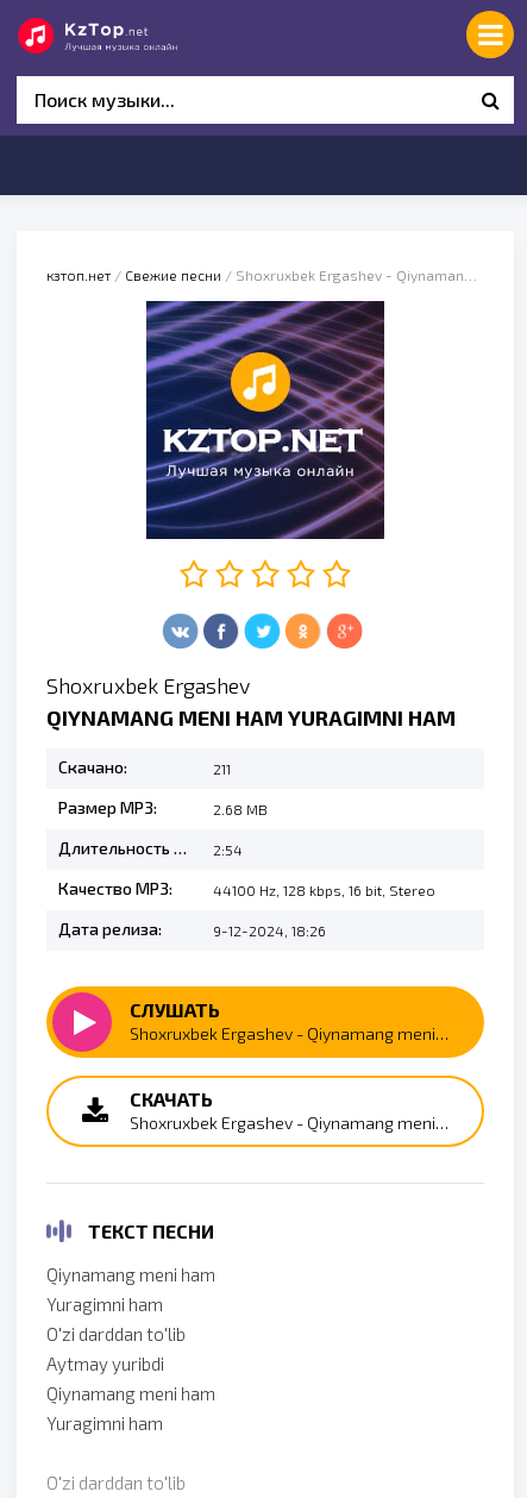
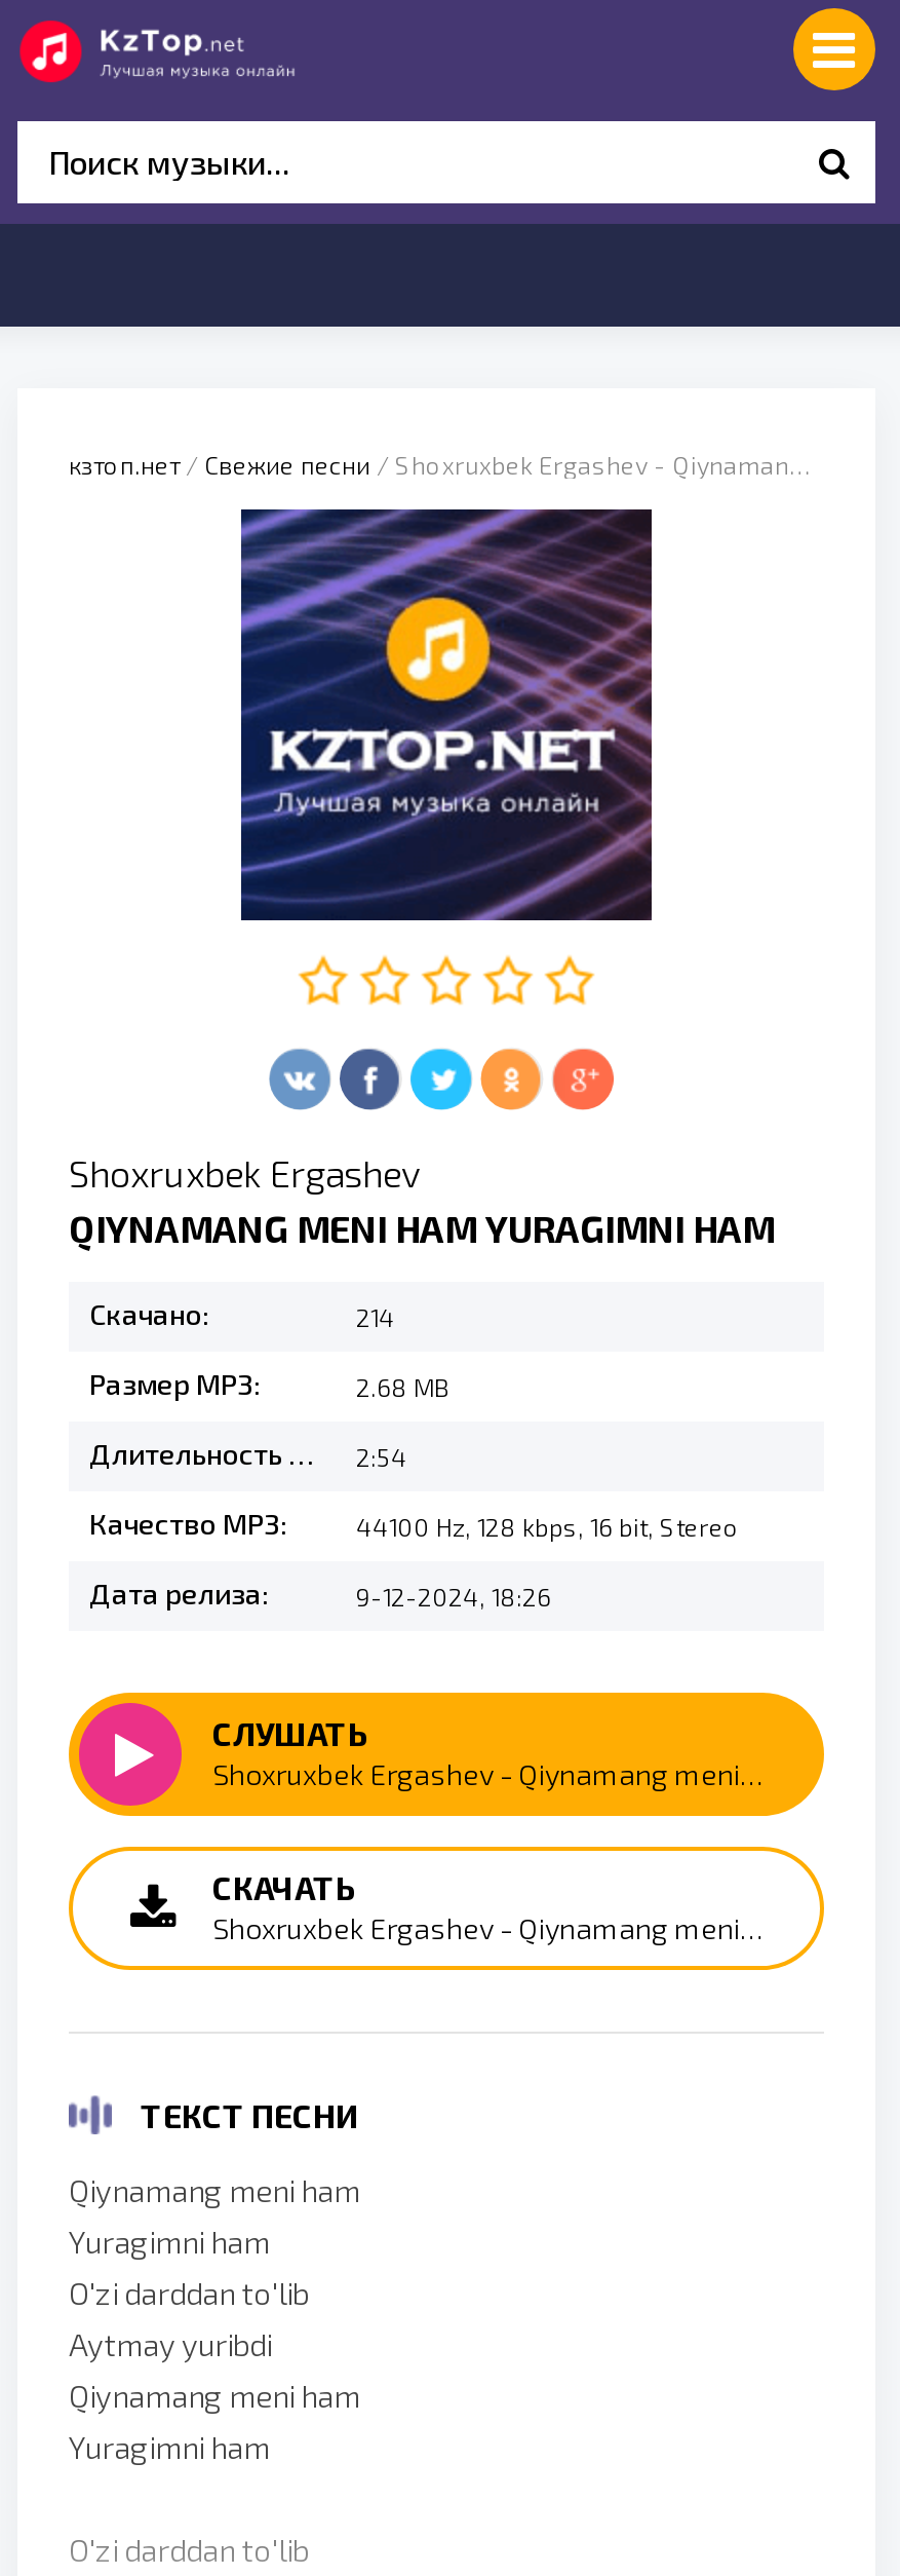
- 211
+ 214
